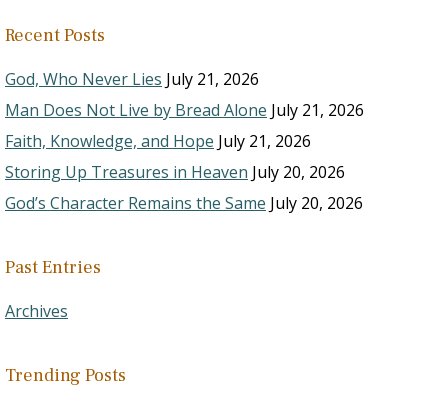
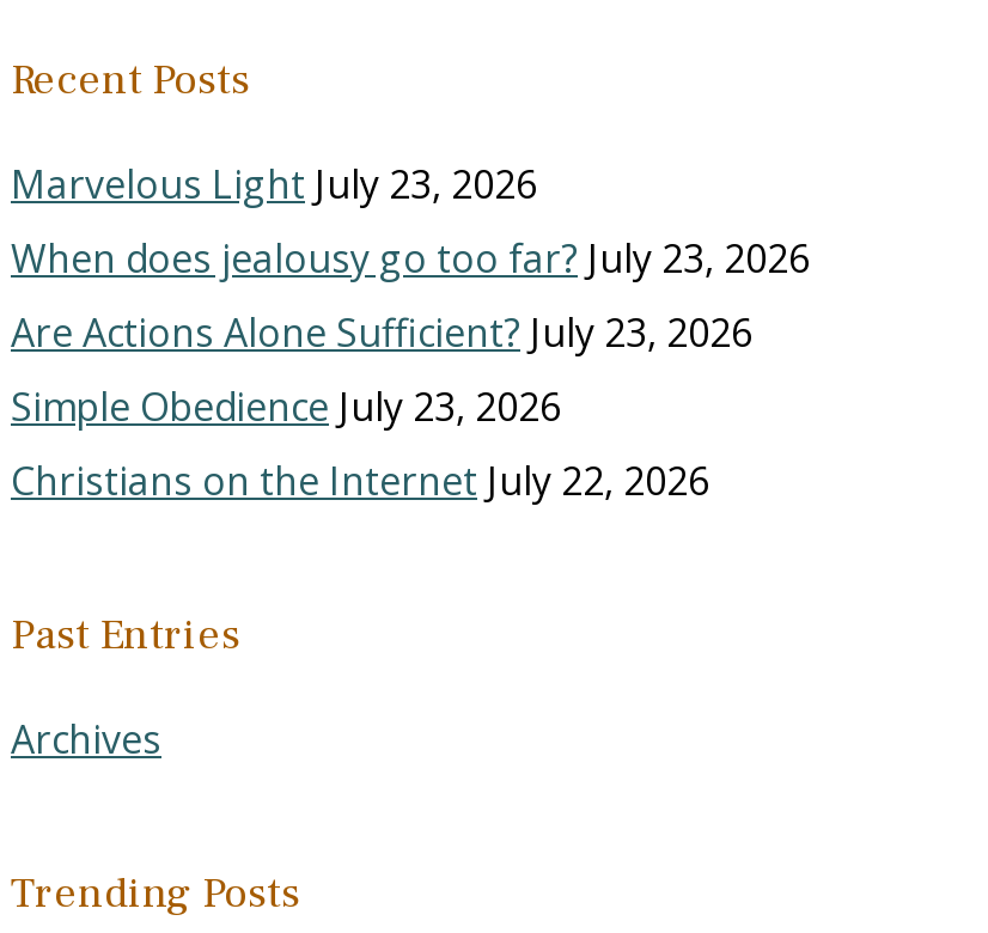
- God, Who Never Lies July 21, 2026
- Man Does Not Live by Bread Alone July 21, 2026
- Faith, Knowledge, and Hope July 21, 2026
- Storing Up Treasures in Heaven July 20, 2026
- God’s Character Remains the Same July 20, 2026
+ Marvelous Light July 23, 2026
+ When does jealousy go too far? July 23, 2026
+ Are Actions Alone Sufficient? July 23, 2026
+ Simple Obedience July 23, 2026
+ Christians on the Internet July 22, 2026
